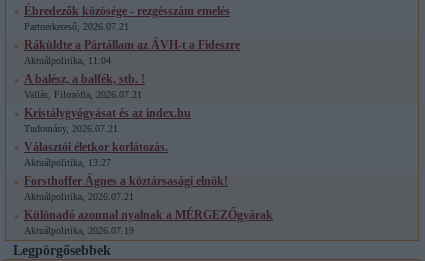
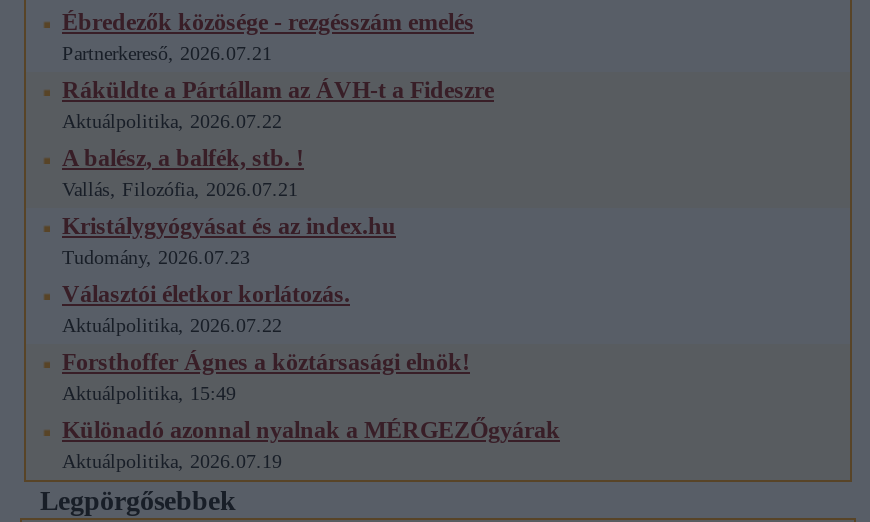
- Aktuálpolitika, 11:04
+ Aktuálpolitika, 2026.07.22

- Tudomány, 2026.07.21
+ Tudomány, 2026.07.23

- Aktuálpolitika, 13:27
+ Aktuálpolitika, 2026.07.22

- Aktuálpolitika, 2026.07.21
+ Aktuálpolitika, 15:49
